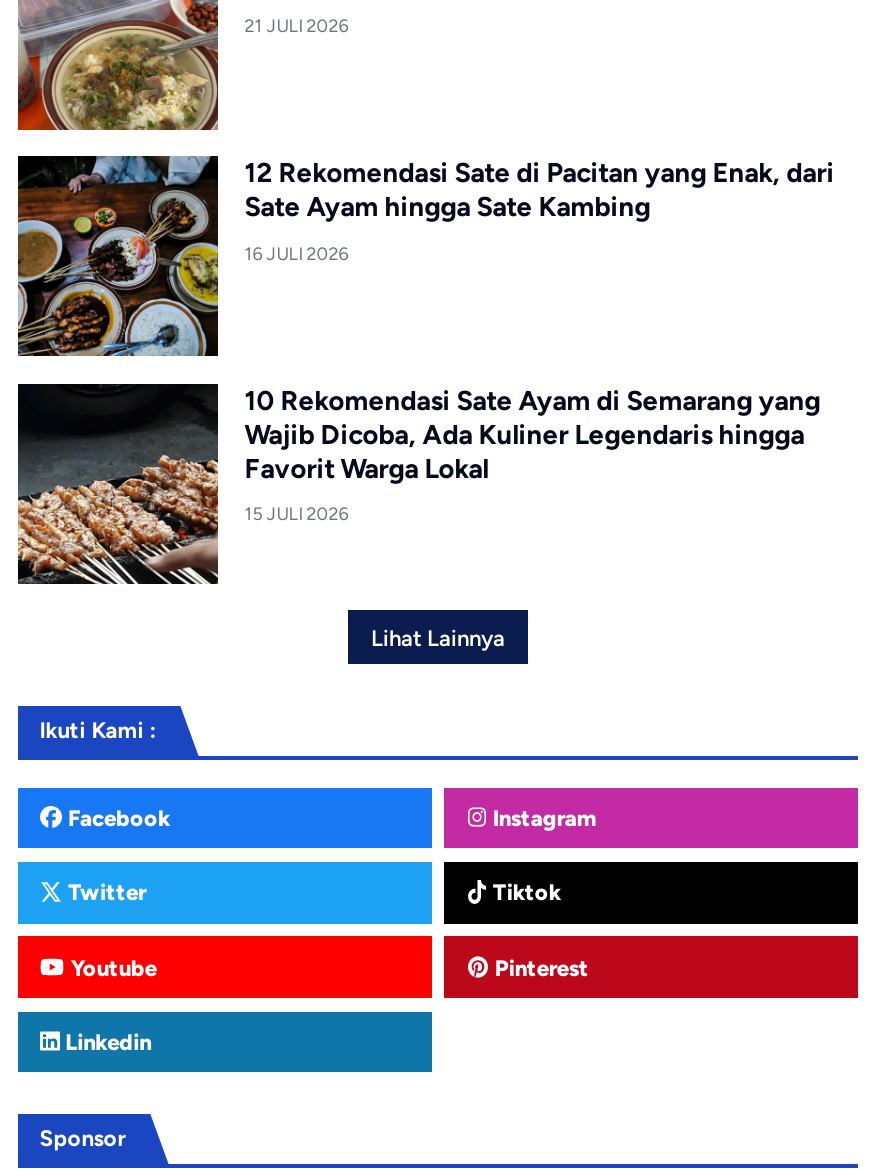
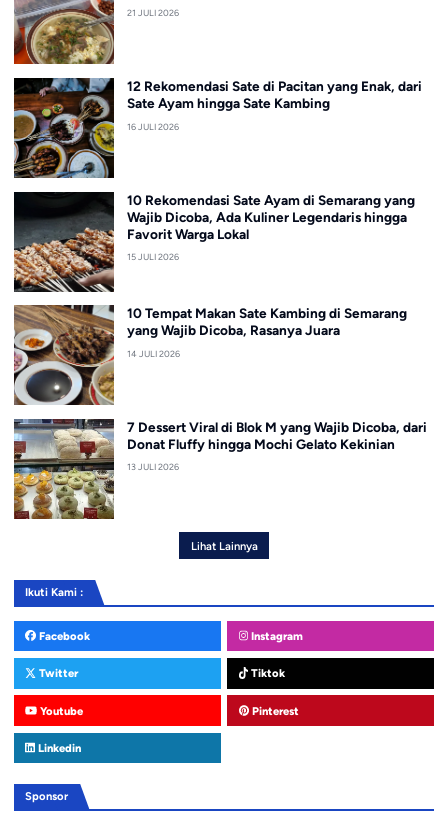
+ [image]
+ 10 Tempat Makan Sate Kambing di Semarang
+ yang Wajib Dicoba, Rasanya Juara
+ 14 JULI 2026

+ [image]
+ 7 Dessert Viral di Blok M yang Wajib Dicoba, dari
+ Donat Fluffy hingga Mochi Gelato Kekinian
+ 13 JULI 2026
